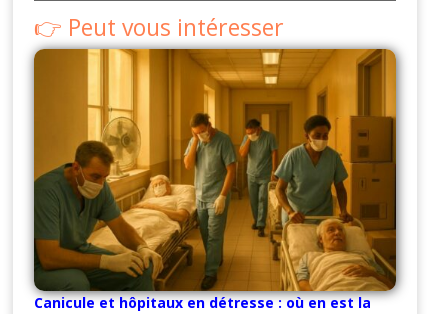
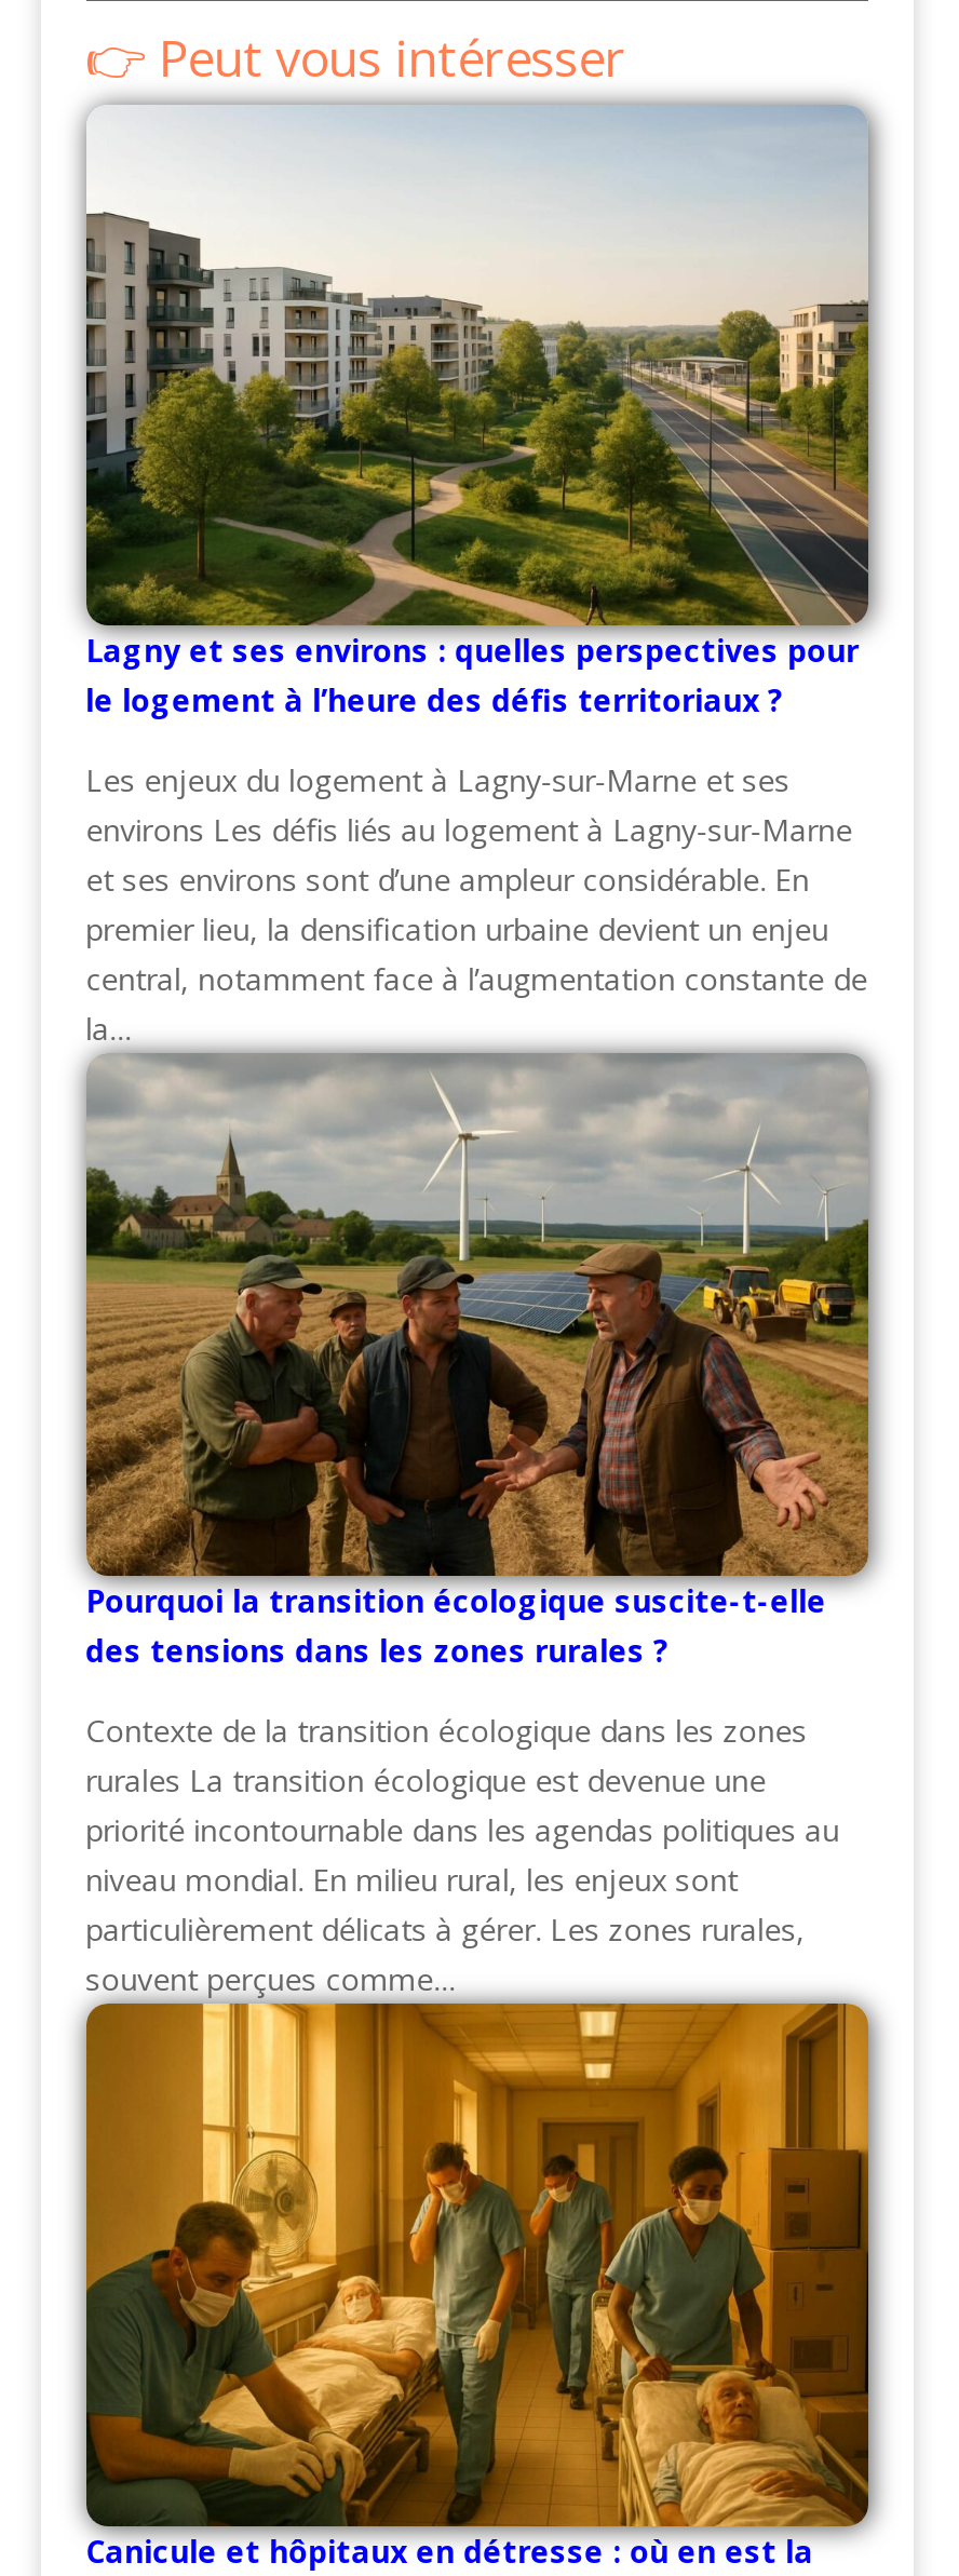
+ [image]
+ Pourquoi la transition écologique suscite-t-elle
+ des tensions dans les zones rurales ?
+ Contexte de la transition écologique dans les zones
+ rurales La transition écologique est devenue une
+ priorité incontournable dans les agendas politiques au
+ niveau mondial. En milieu rural, les enjeux sont
+ particulièrement délicats à gérer. Les zones rurales,
+ souvent perçues comme…

+ [image]
+ Lagny et ses environs : quelles perspectives pour
+ le logement à l’heure des défis territoriaux ?
+ Les enjeux du logement à Lagny-sur-Marne et ses
+ environs Les défis liés au logement à Lagny-sur-Marne
+ et ses environs sont d’une ampleur considérable. En
+ premier lieu, la densification urbaine devient un enjeu
+ central, notamment face à l’augmentation constante de
+ la…
